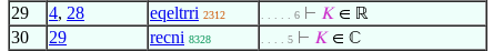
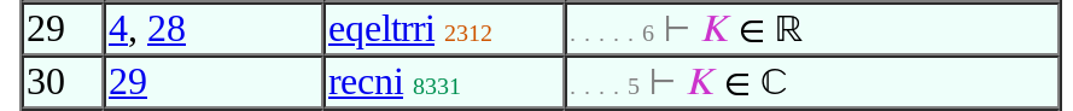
- recni 8328
+ recni 8331
